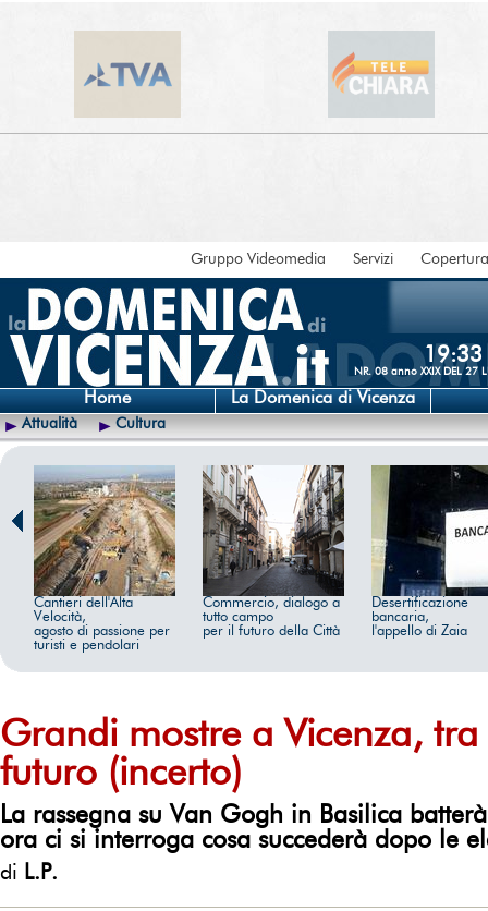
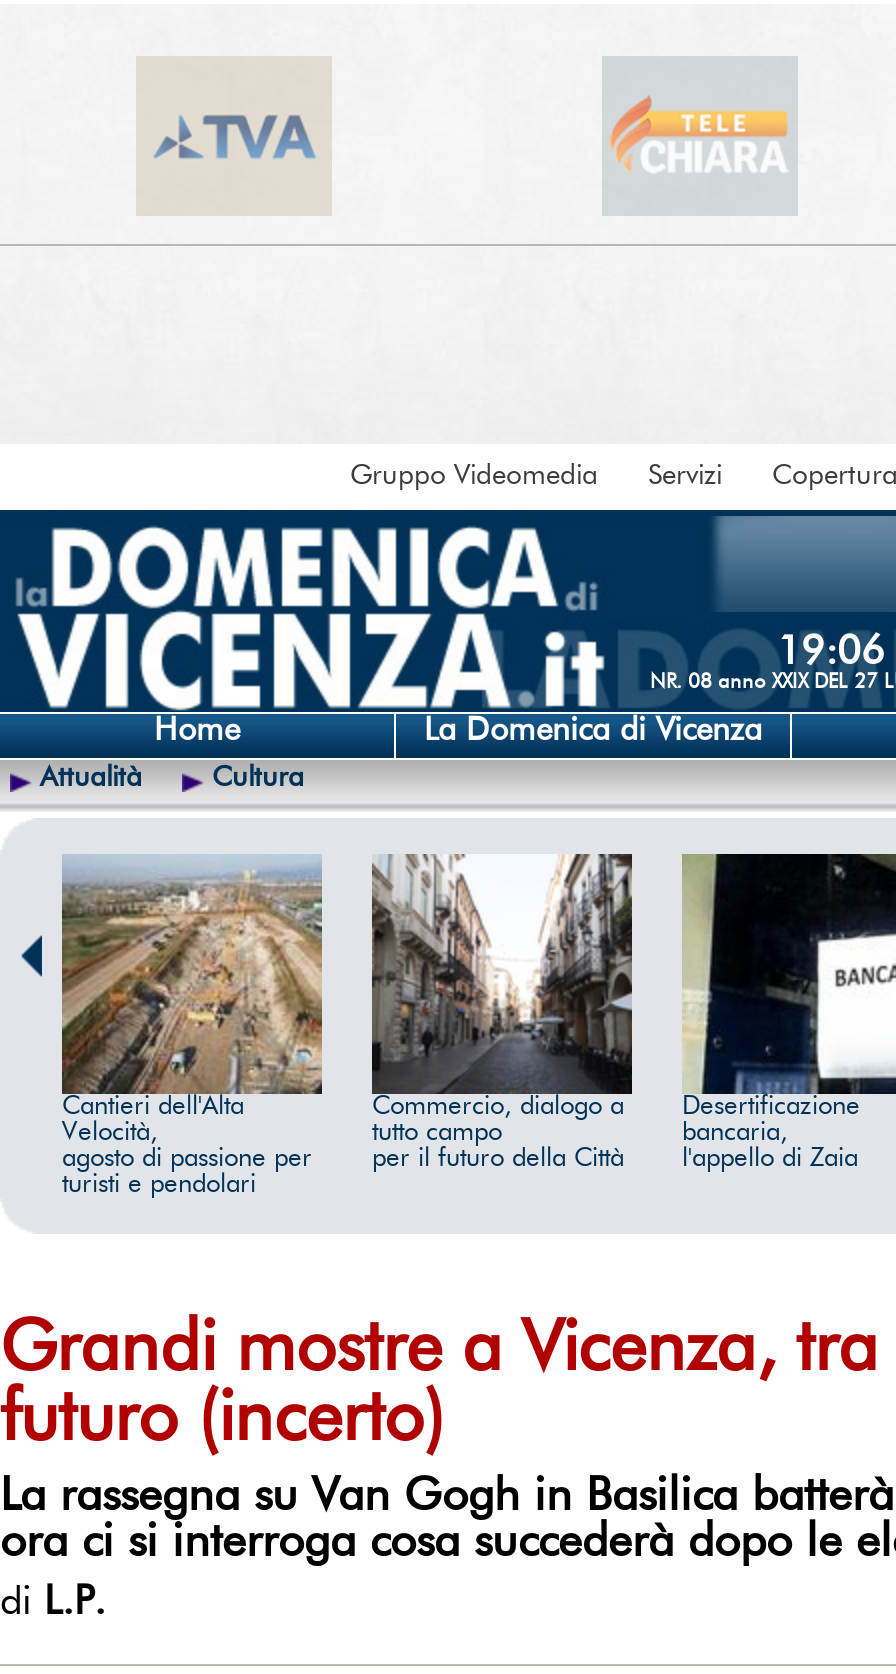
- 19:33
+ 19:06
